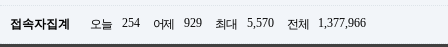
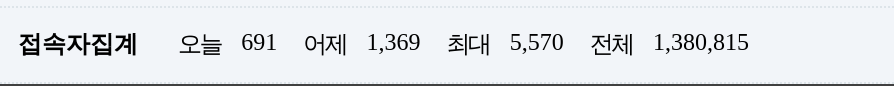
- 254
+ 691

- 929
+ 1,369

- 1,377,966
+ 1,380,815
